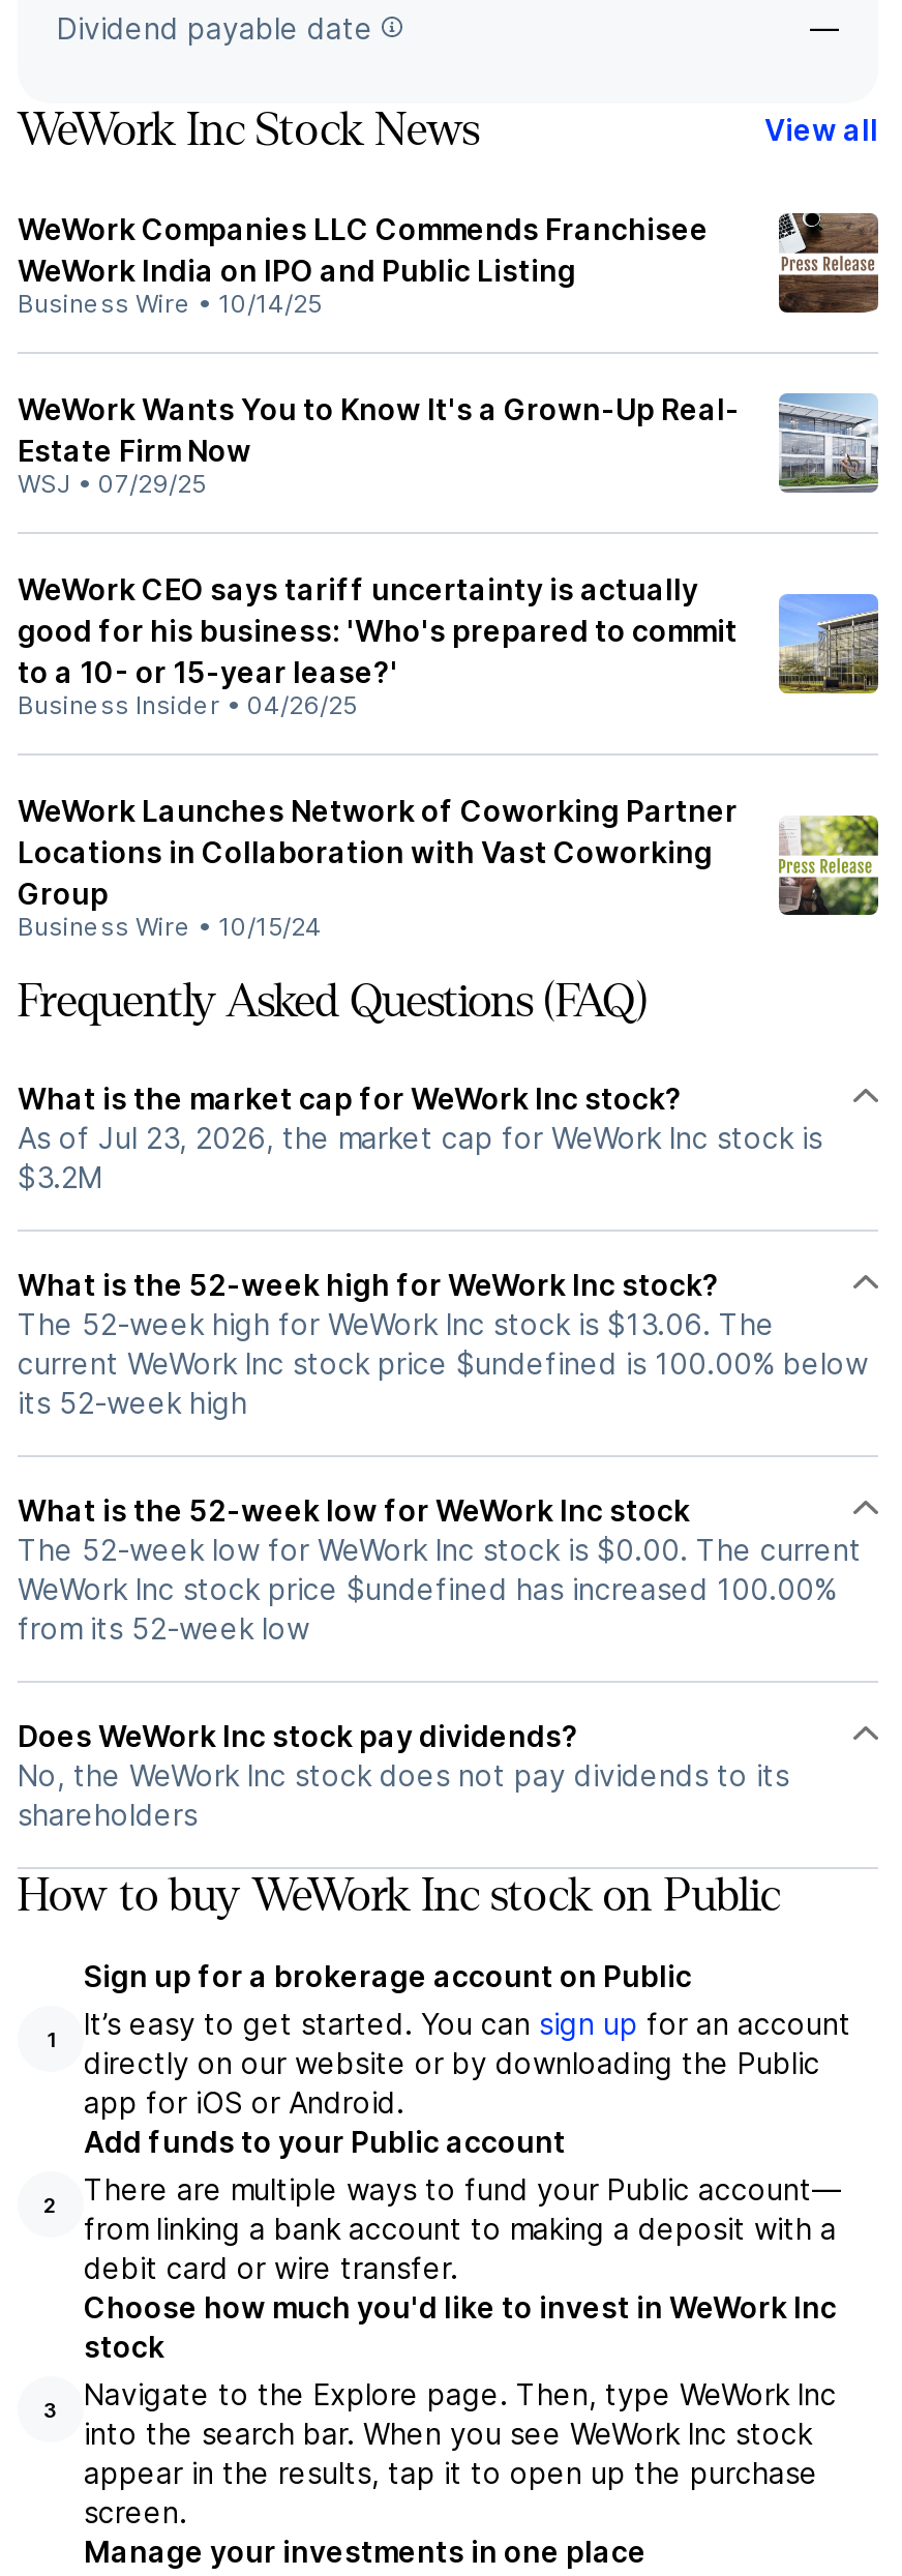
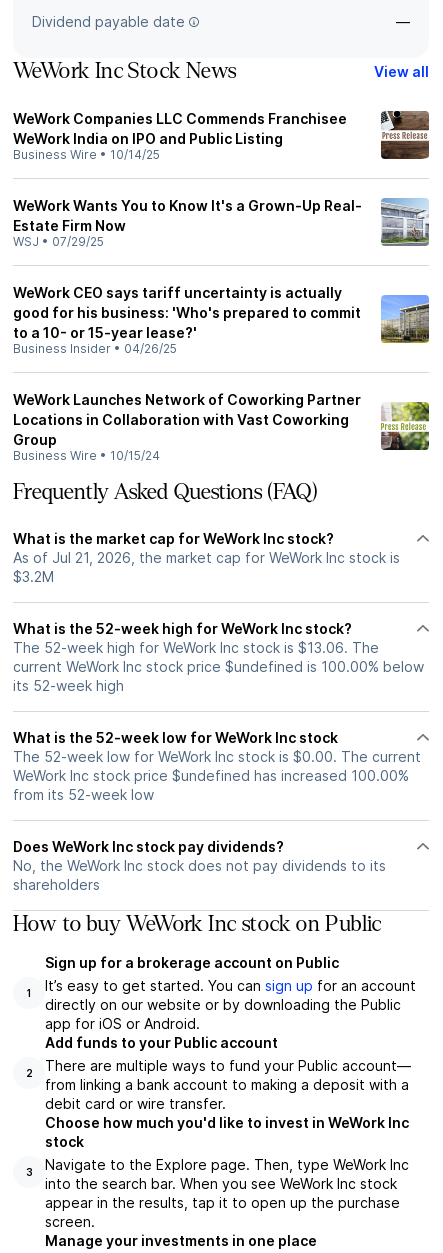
- As of Jul 23, 2026, the market cap for WeWork Inc stock is
+ As of Jul 21, 2026, the market cap for WeWork Inc stock is
